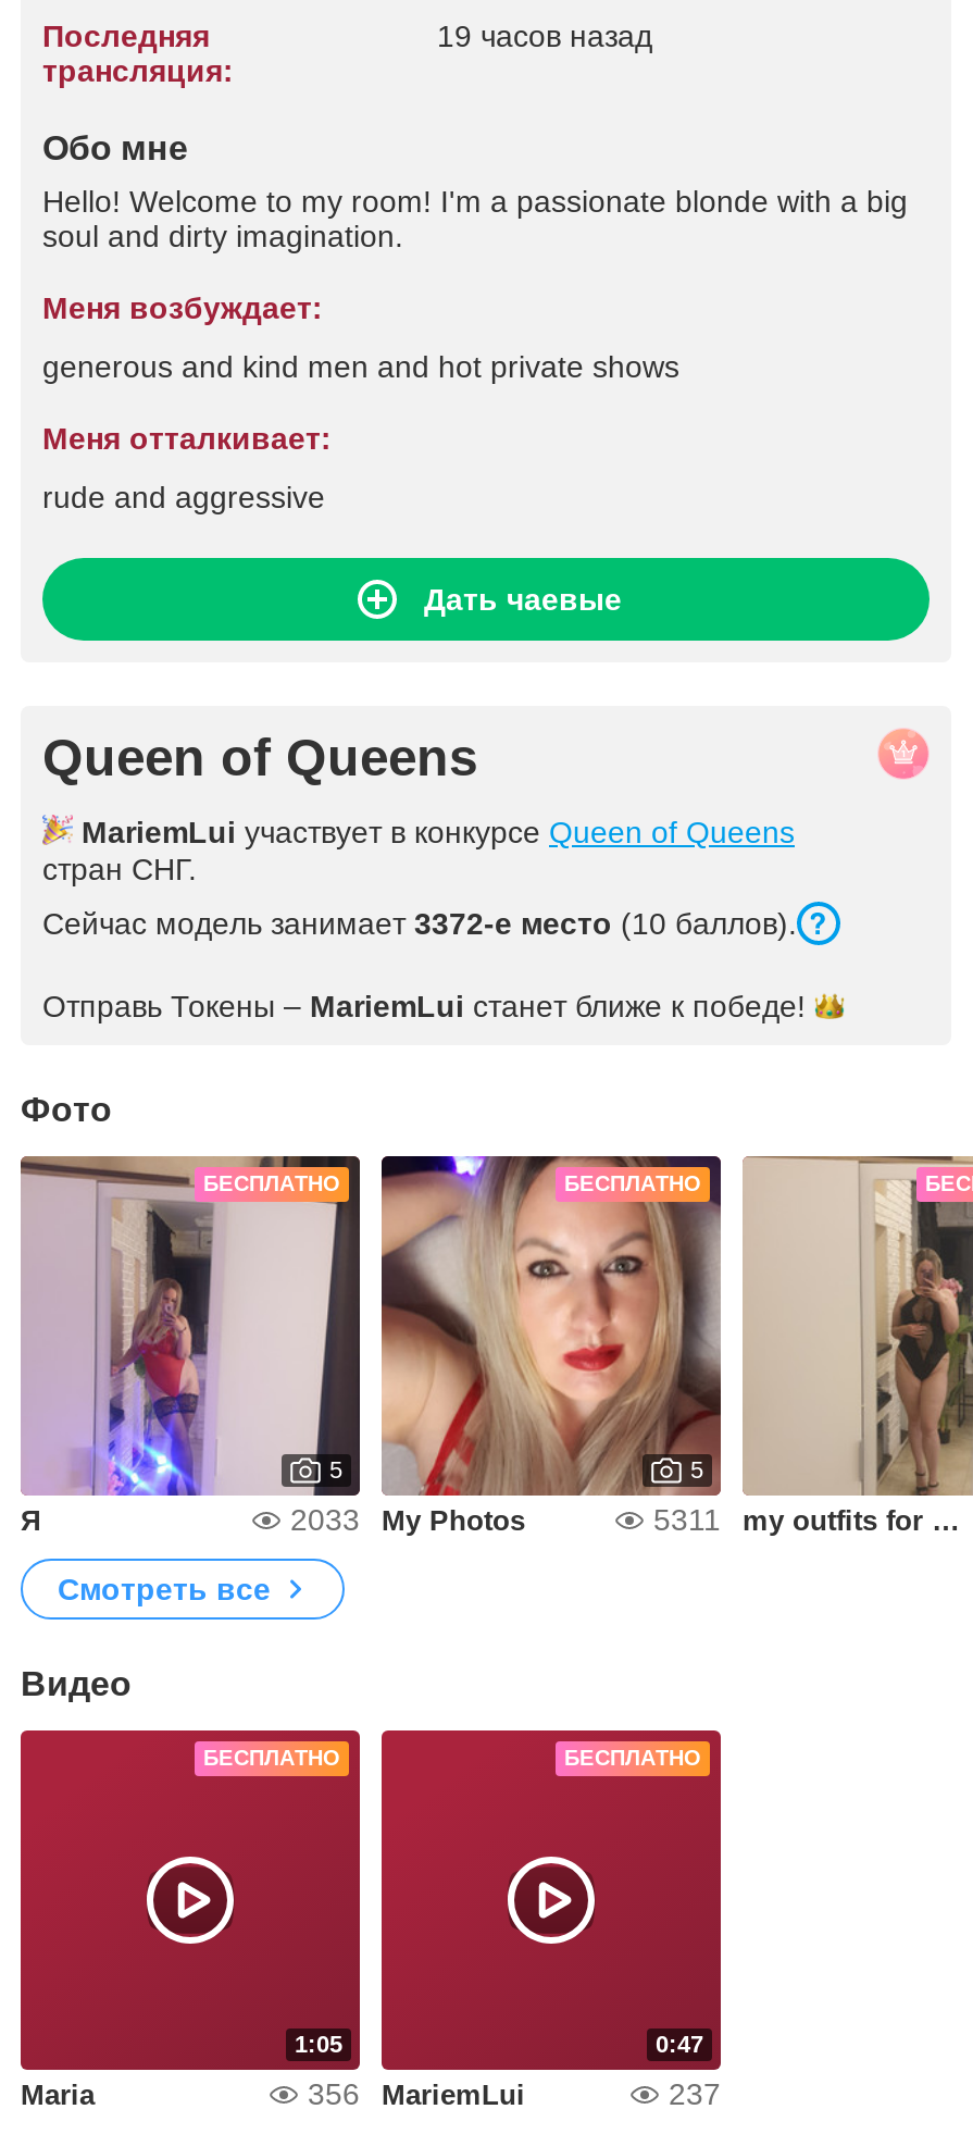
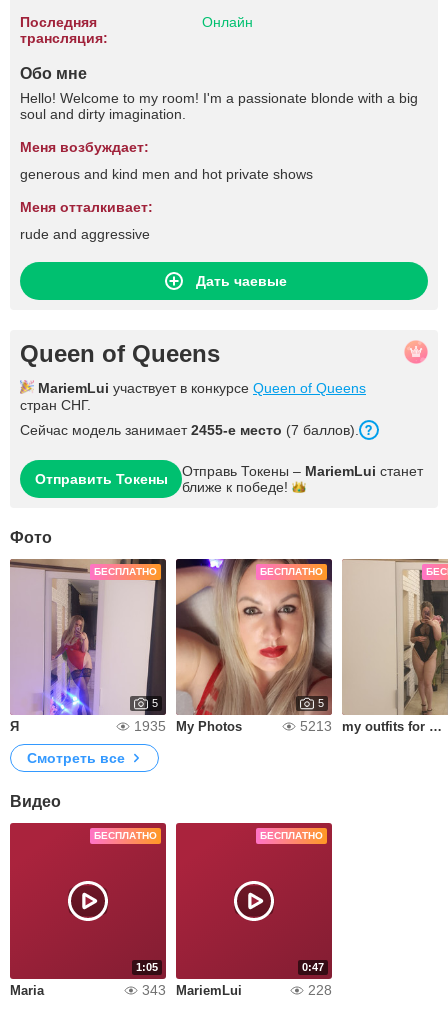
- 19 часов назад
+ Онлайн

- Сейчас модель занимает 3372-е место (10 баллов).
+ Сейчас модель занимает 2455-е место (7 баллов).

- Отправь Токены – MariemLui станет ближе к победе!
+ Отправить Токены
+ Отправь Токены – MariemLui станет
+ ближе к победе!

- 2033 My Photos
+ 1935 My Photos

- 5311
+ 5213

- 356 MariemLui
+ 343 MariemLui

- 237
+ 228
